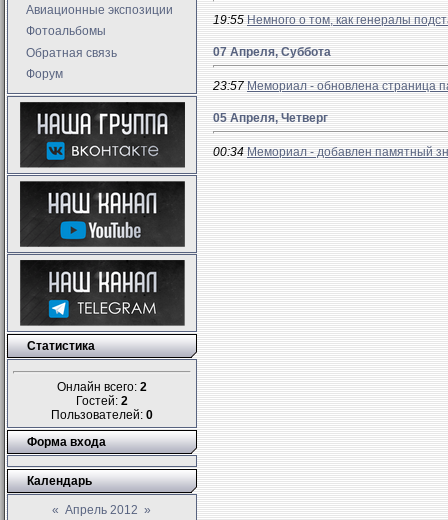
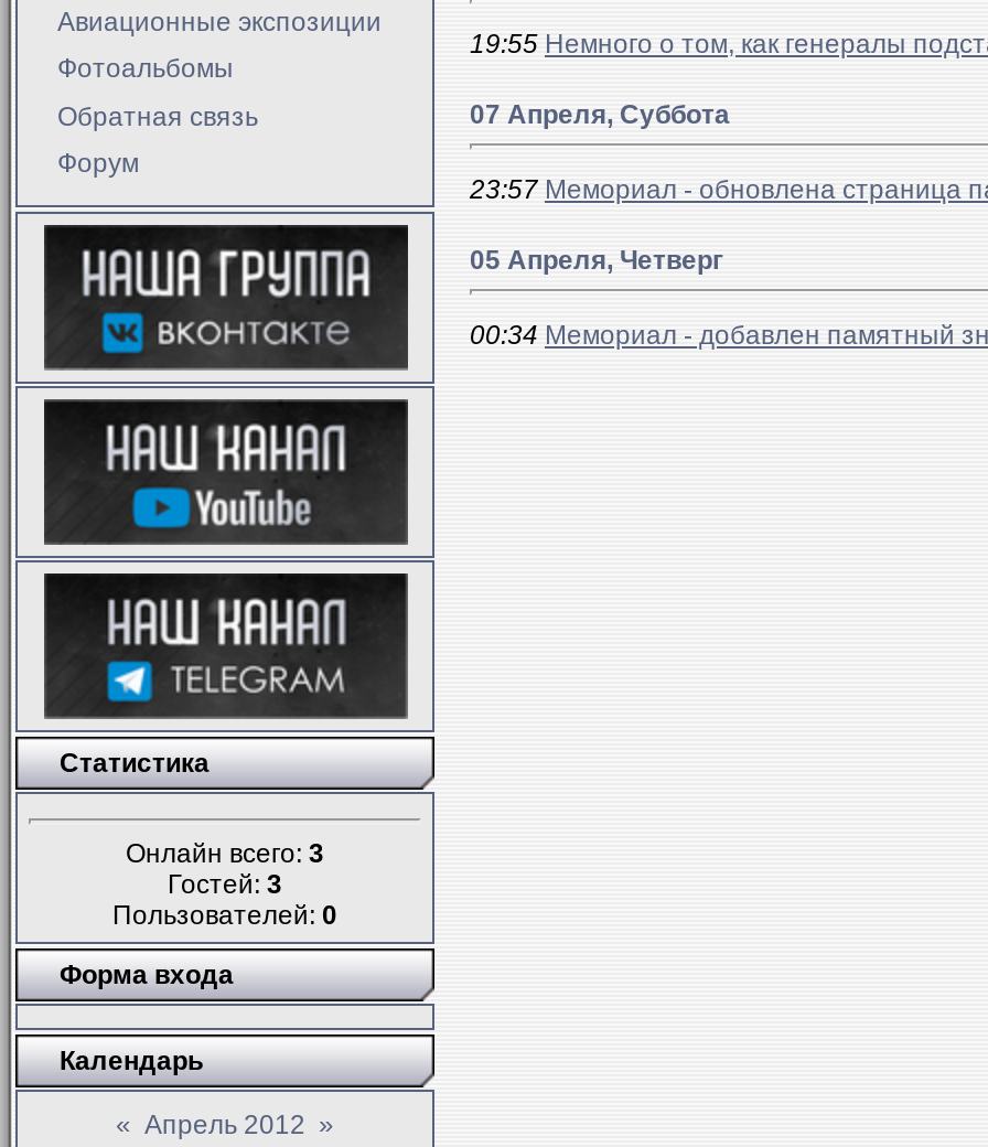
- Онлайн всего: 2
+ Онлайн всего: 3

- Гостей: 2
+ Гостей: 3
